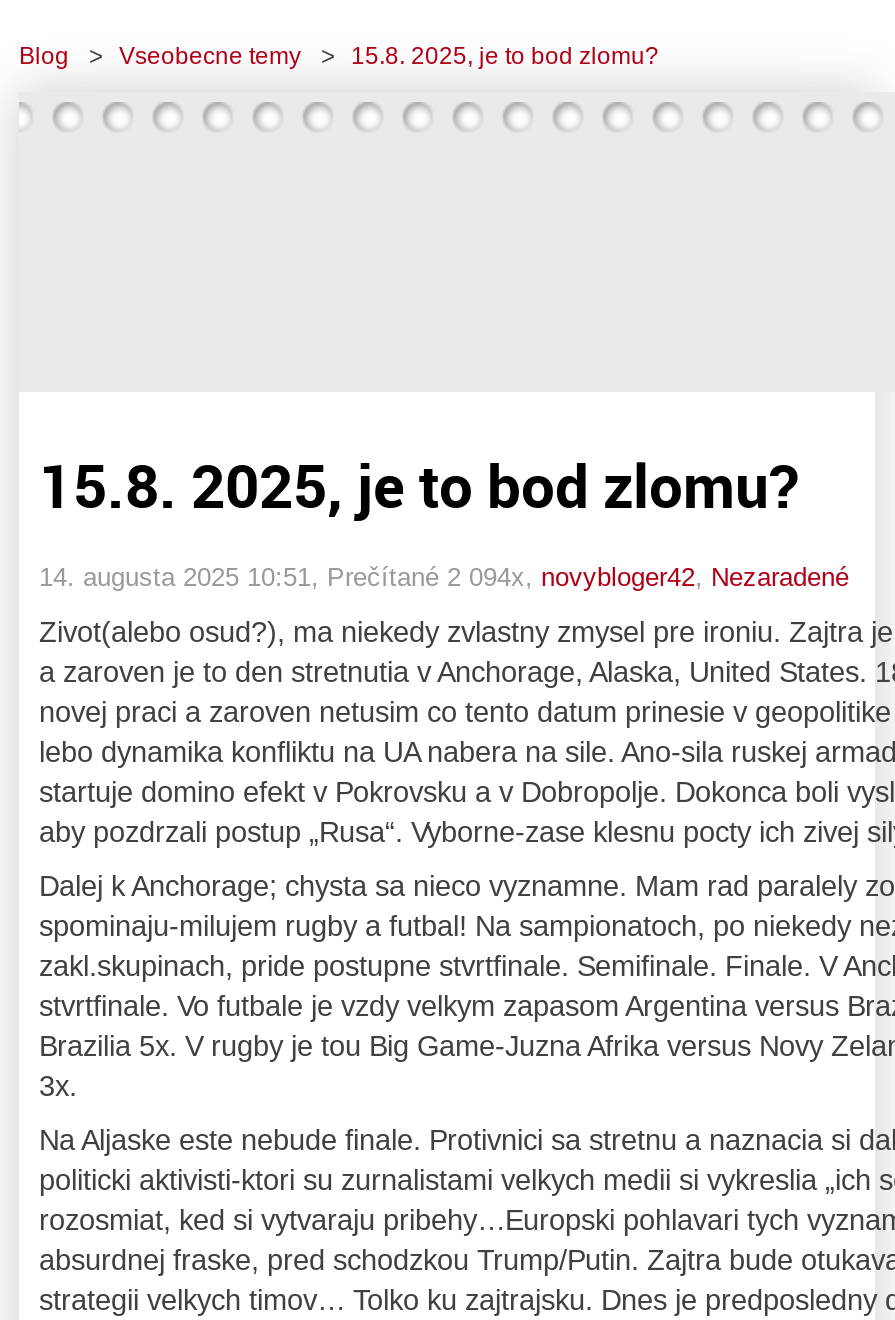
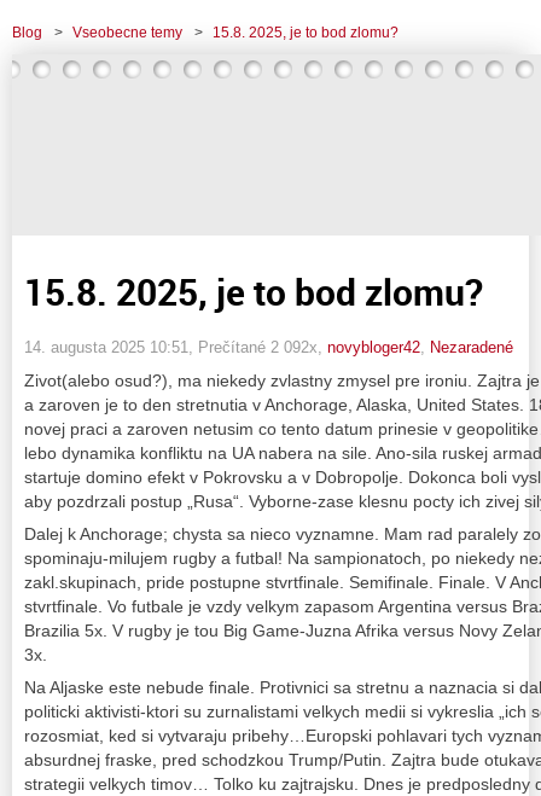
- 14. augusta 2025 10:51, Prečítané 2 094x, novybloger42, Nezaradené
+ 14. augusta 2025 10:51, Prečítané 2 092x, novybloger42, Nezaradené
